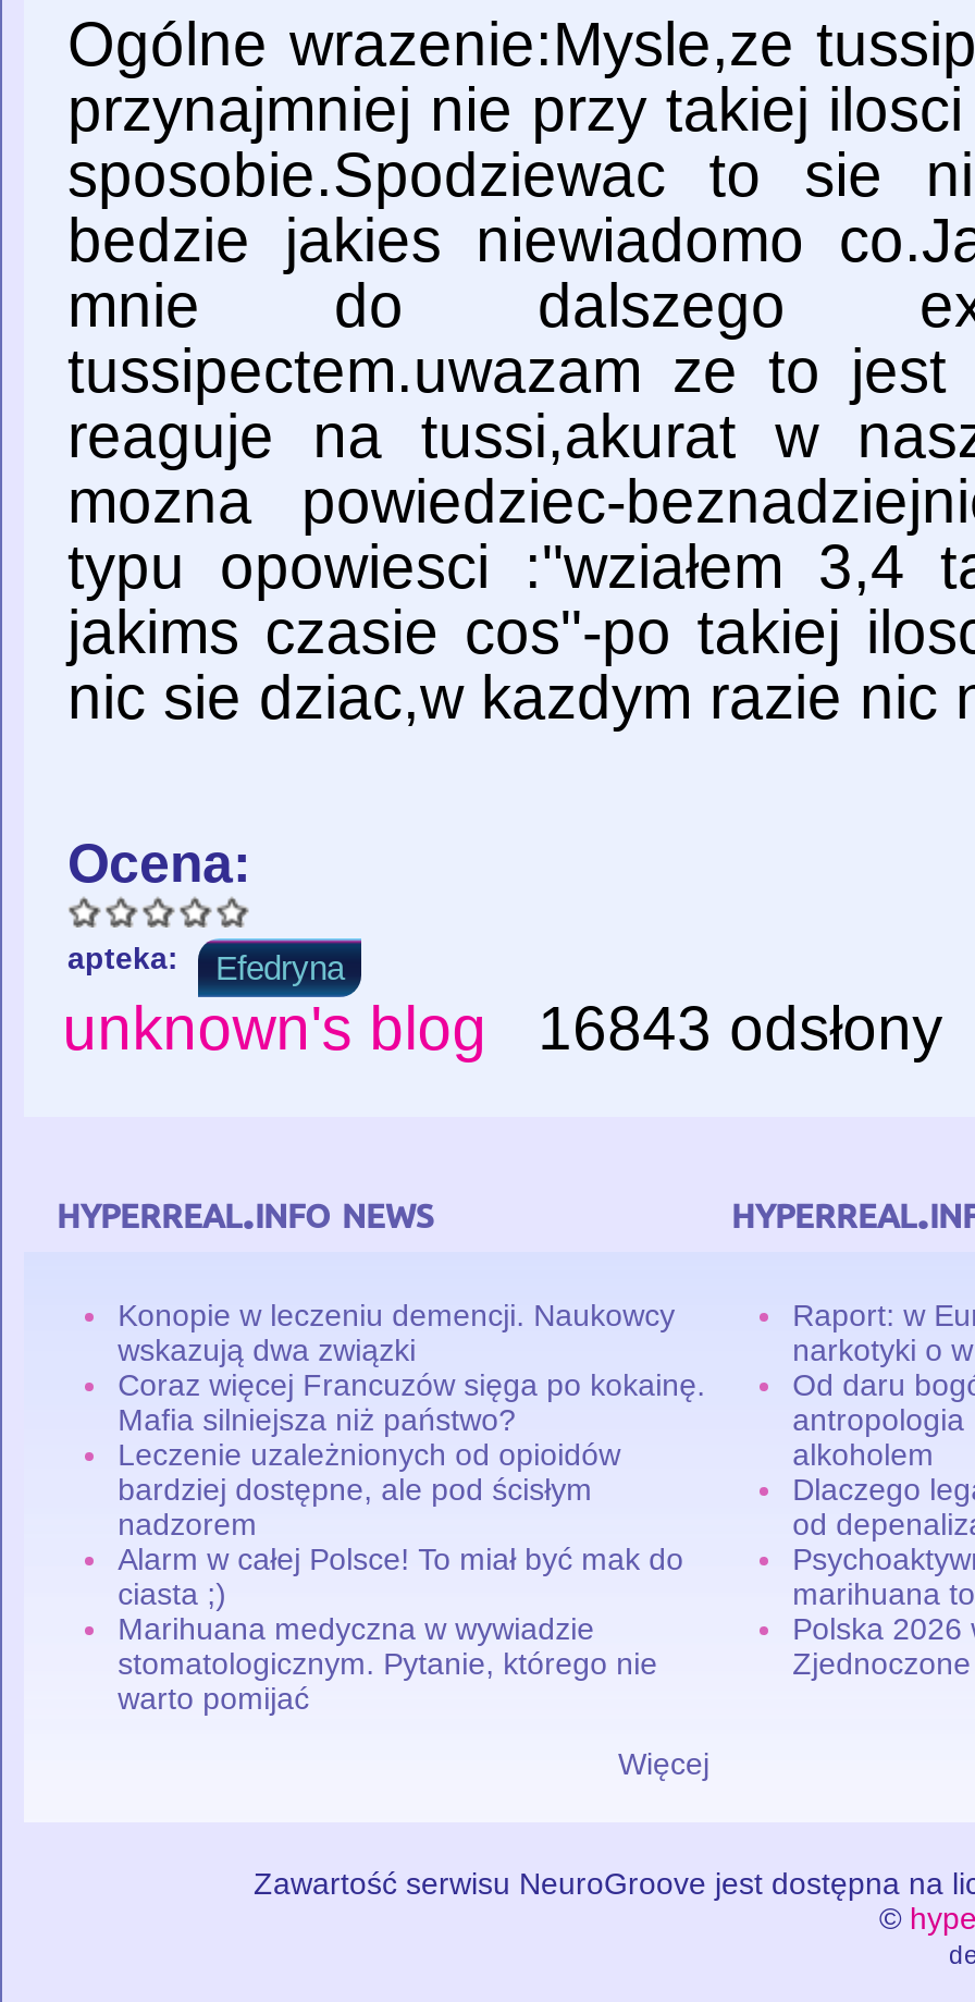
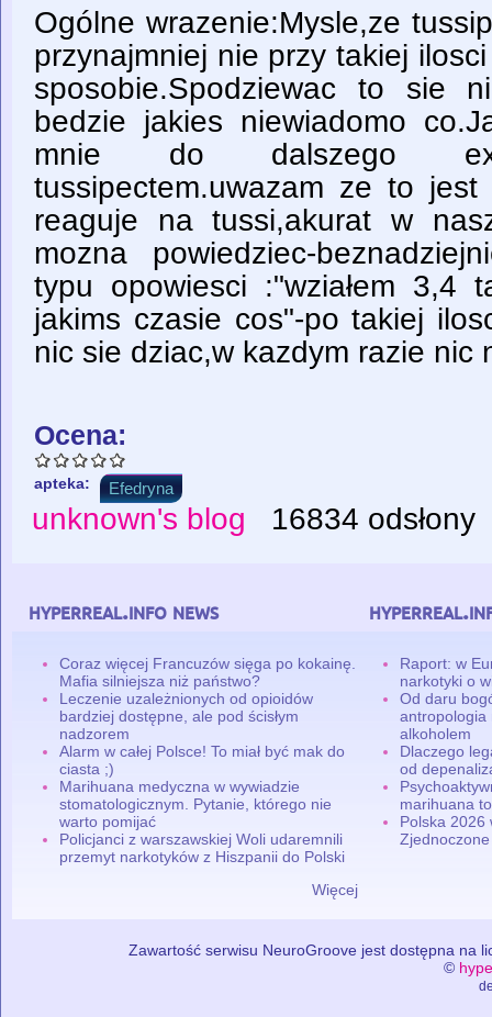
- unknown's blog 16843 odsłony
+ unknown's blog 16834 odsłony

- Konopie w leczeniu demencji. Naukowcy
- wskazują dwa związki

moved up: Coraz więcej Francuzów sięga po kokainę. | Mafia silniejsza niż państwo? | Leczenie uzależnionych od opioidów | ... | stomatologicznym. Pytanie, którego nie | warto pomijać

+ Policjanci z warszawskiej Woli udaremnili
+ przemyt narkotyków z Hiszpanii do Polski
